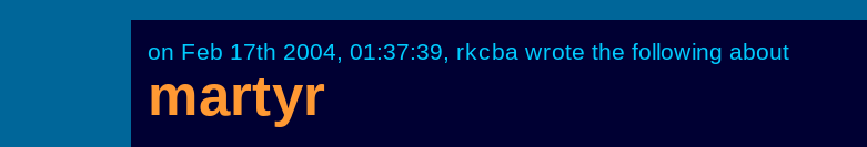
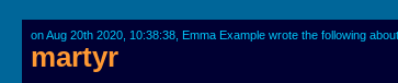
- on Feb 17th 2004, 01:37:39, rkcba wrote the following about
+ on Aug 20th 2020, 10:38:38, Emma Example wrote the following about
